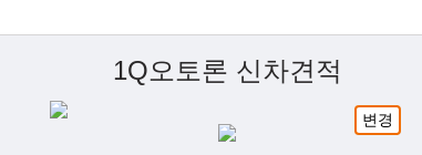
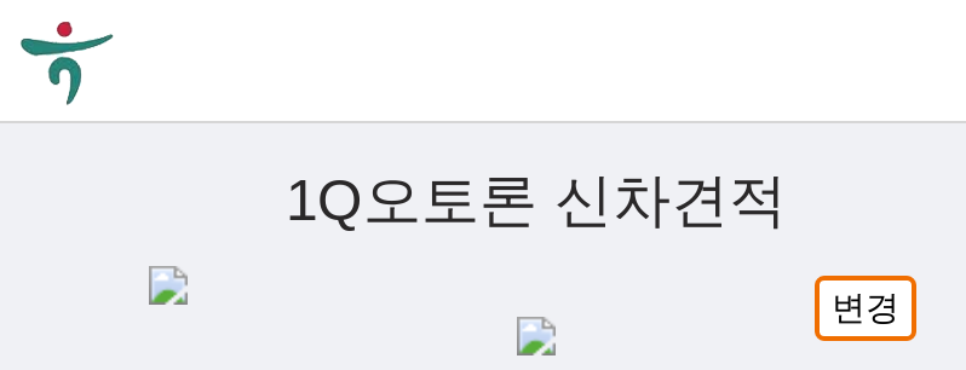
+ [image]
